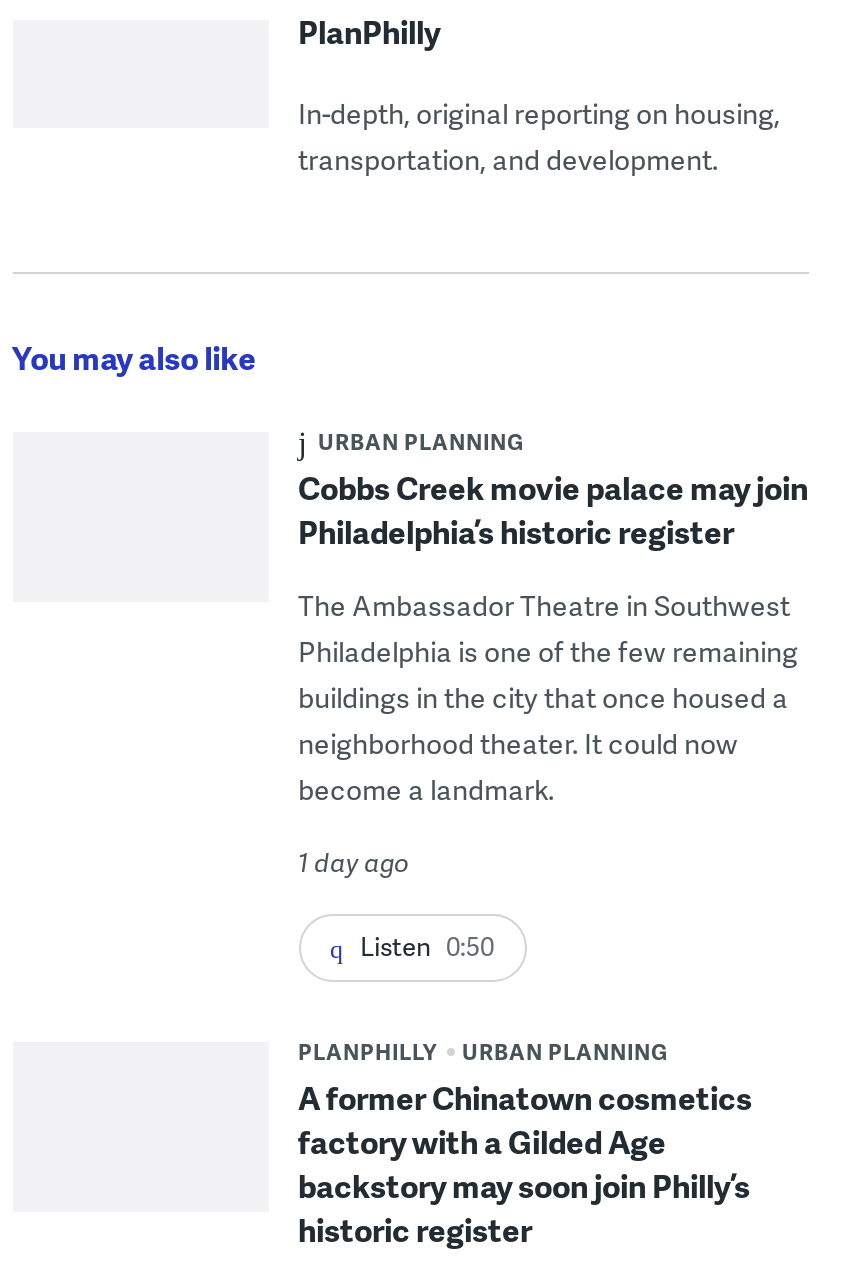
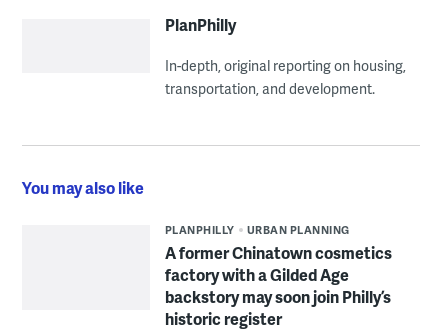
- URBAN PLANNING
- Cobbs Creek movie palace may join
- Philadelphia’s historic register
- The Ambassador Theatre in Southwest
- Philadelphia is one of the few remaining
- buildings in the city that once housed a
- neighborhood theater. It could now
- become a landmark.
- 1 day ago
- Listen 0:50
